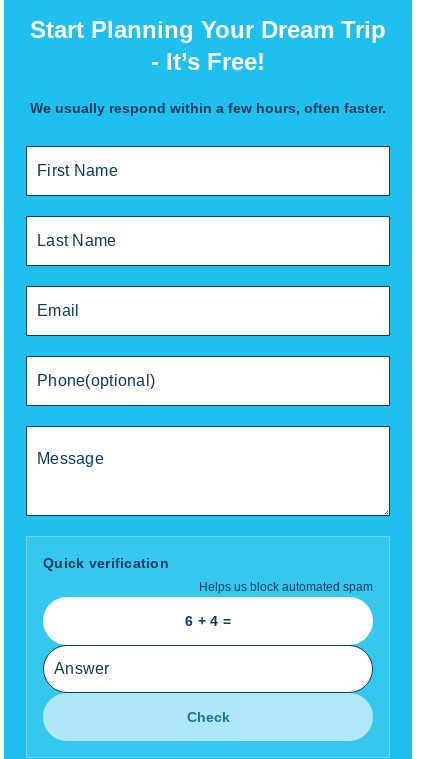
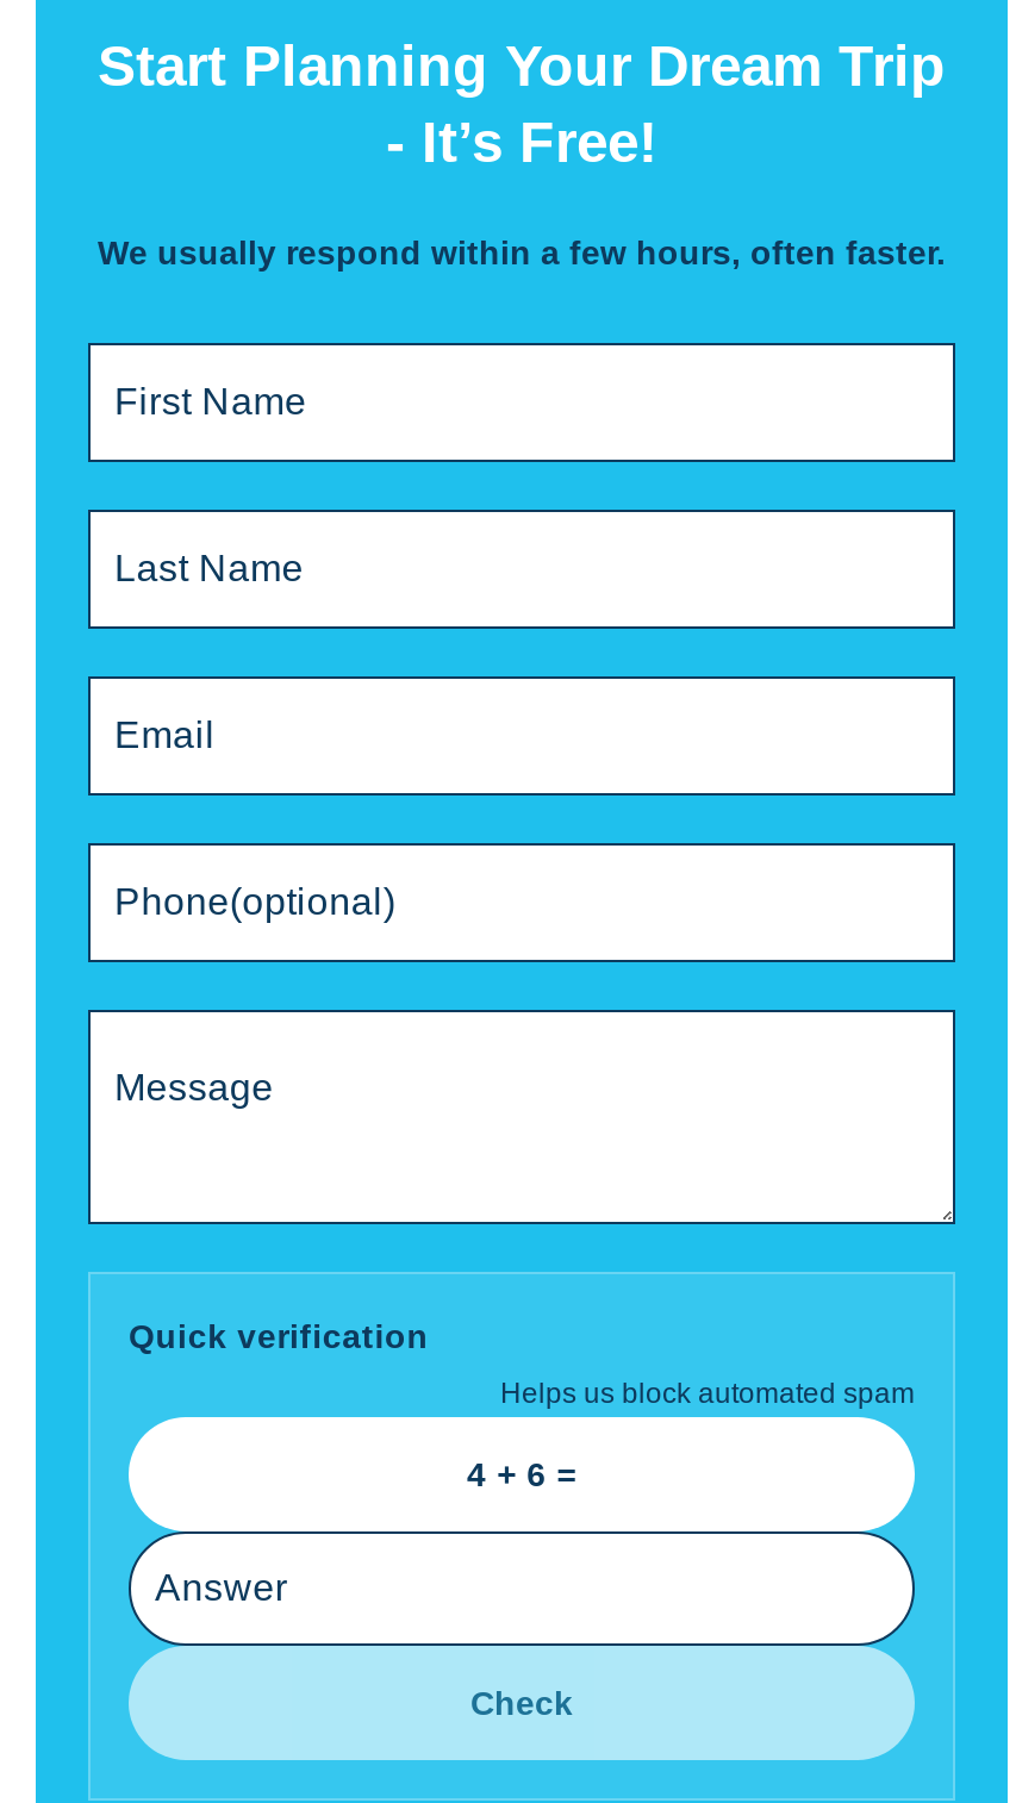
- 6 + 4 =
+ 4 + 6 =
